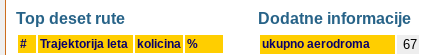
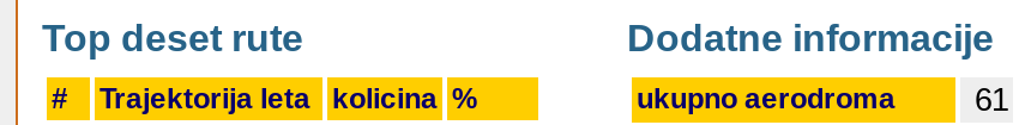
- 67
+ 61
